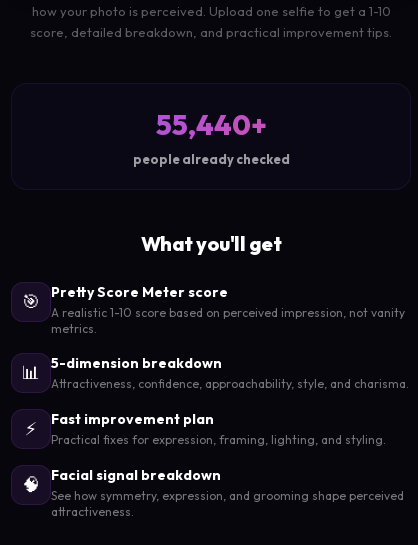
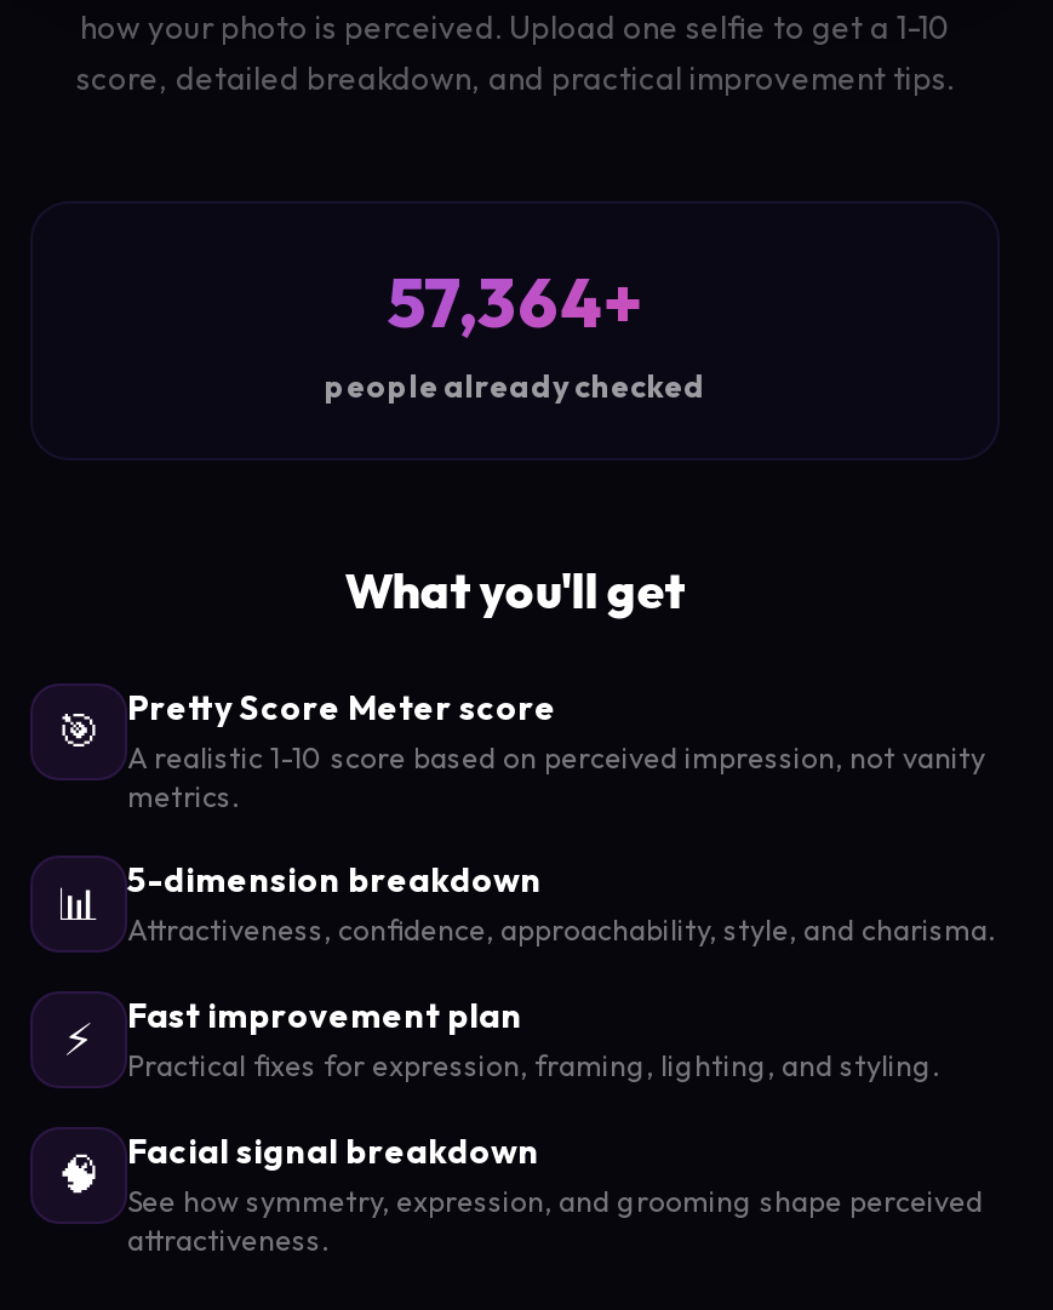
- 55,440+
+ 57,364+
